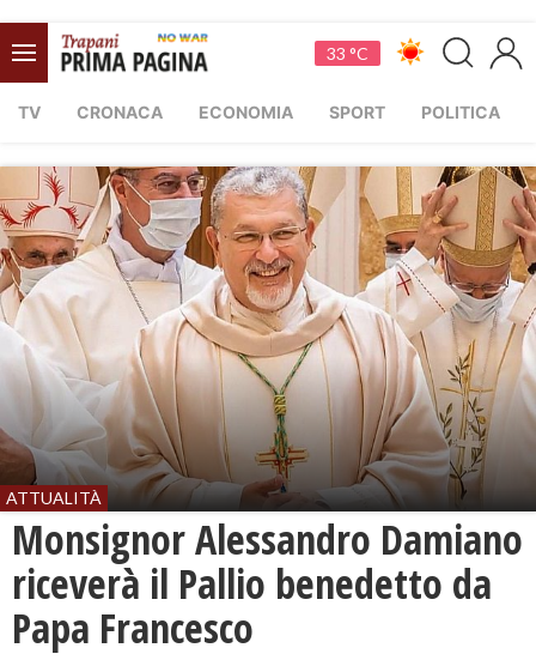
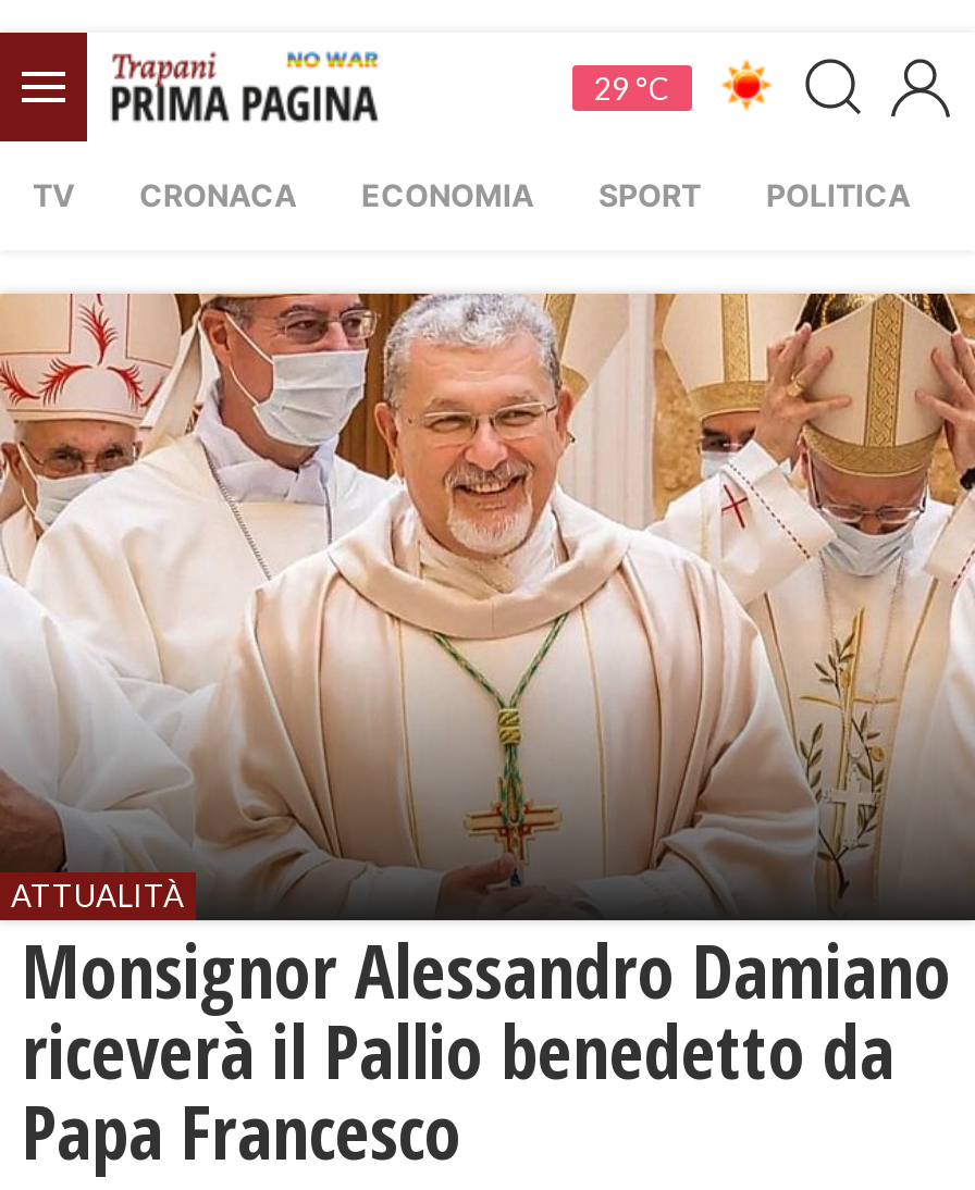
- 33 °C
+ 29 °C
